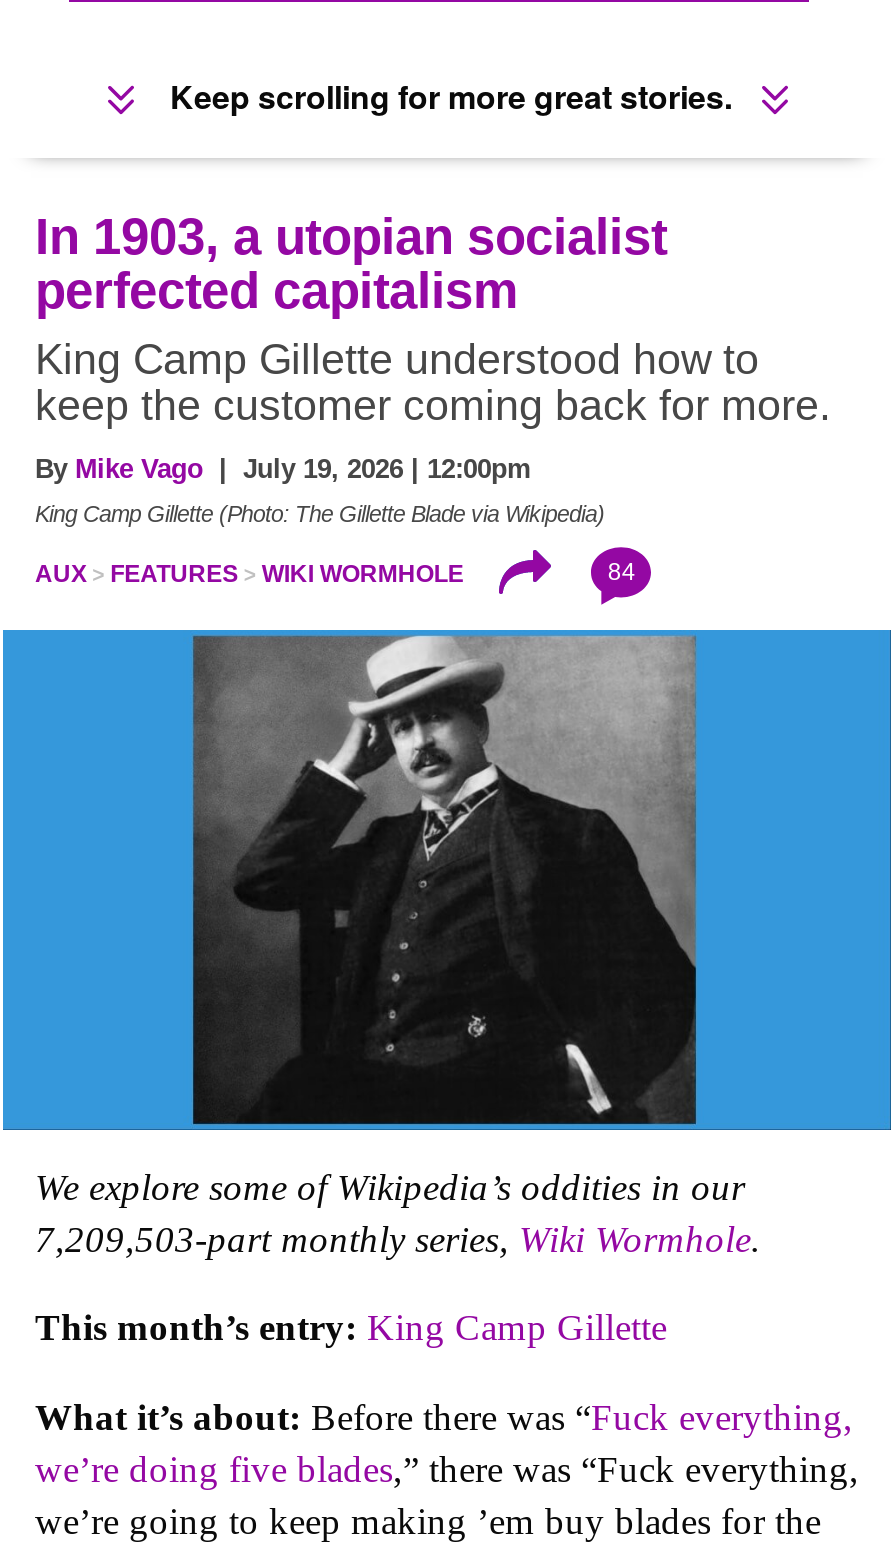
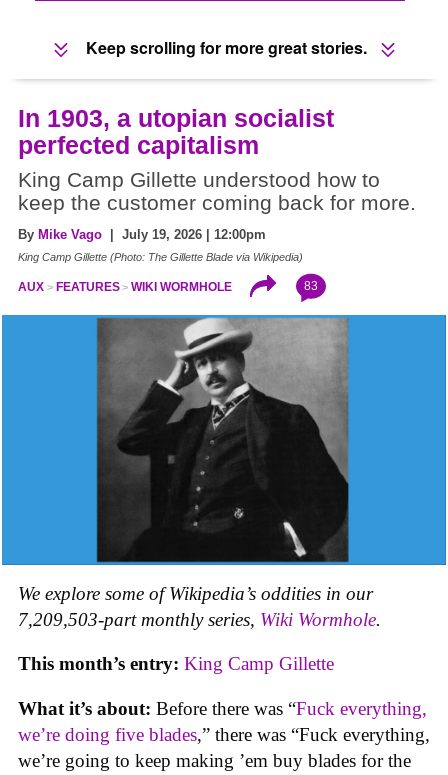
- 84
+ 83
